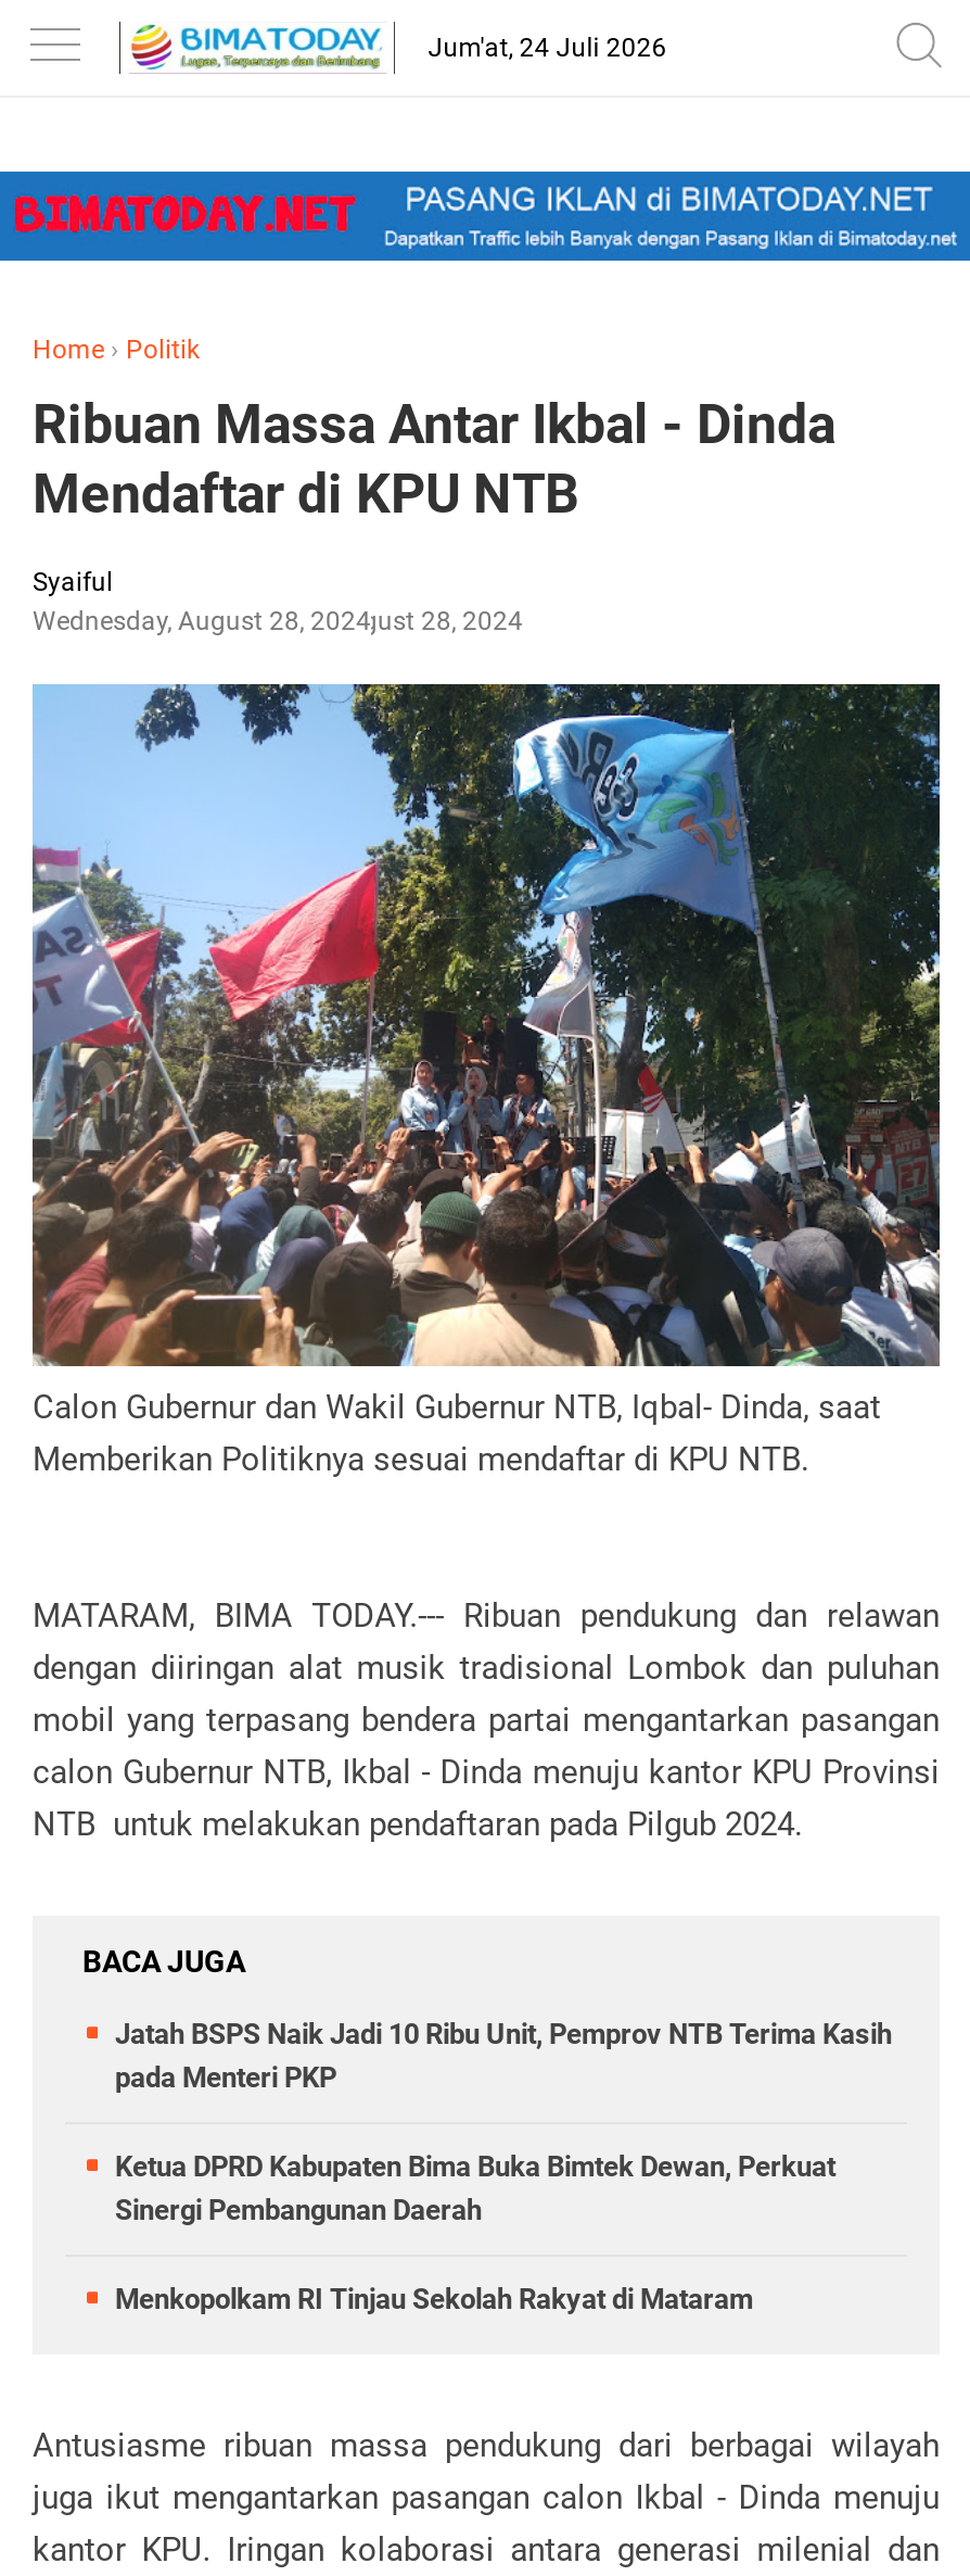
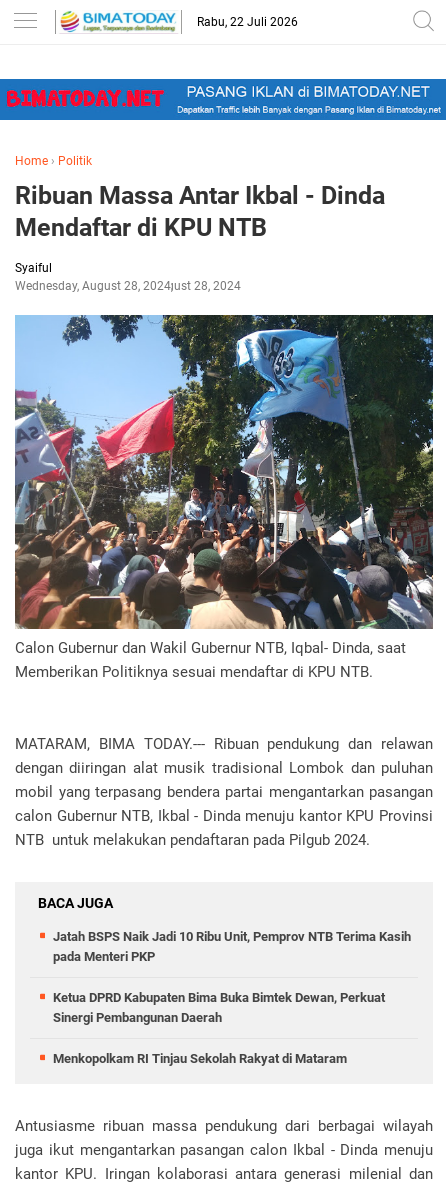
- Jum'at, 24 Juli 2026
+ Rabu, 22 Juli 2026
